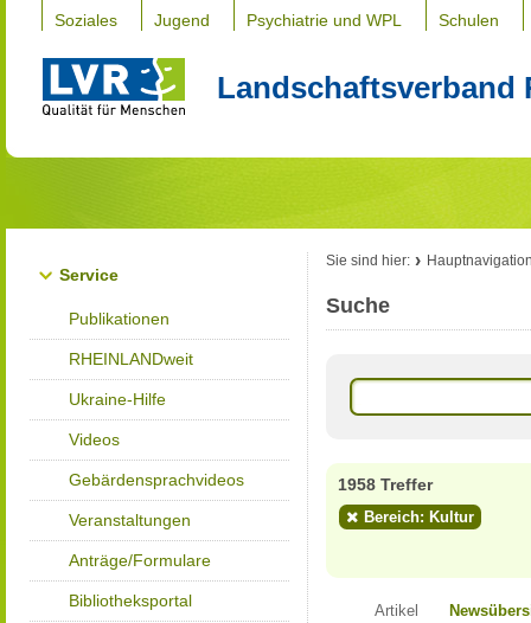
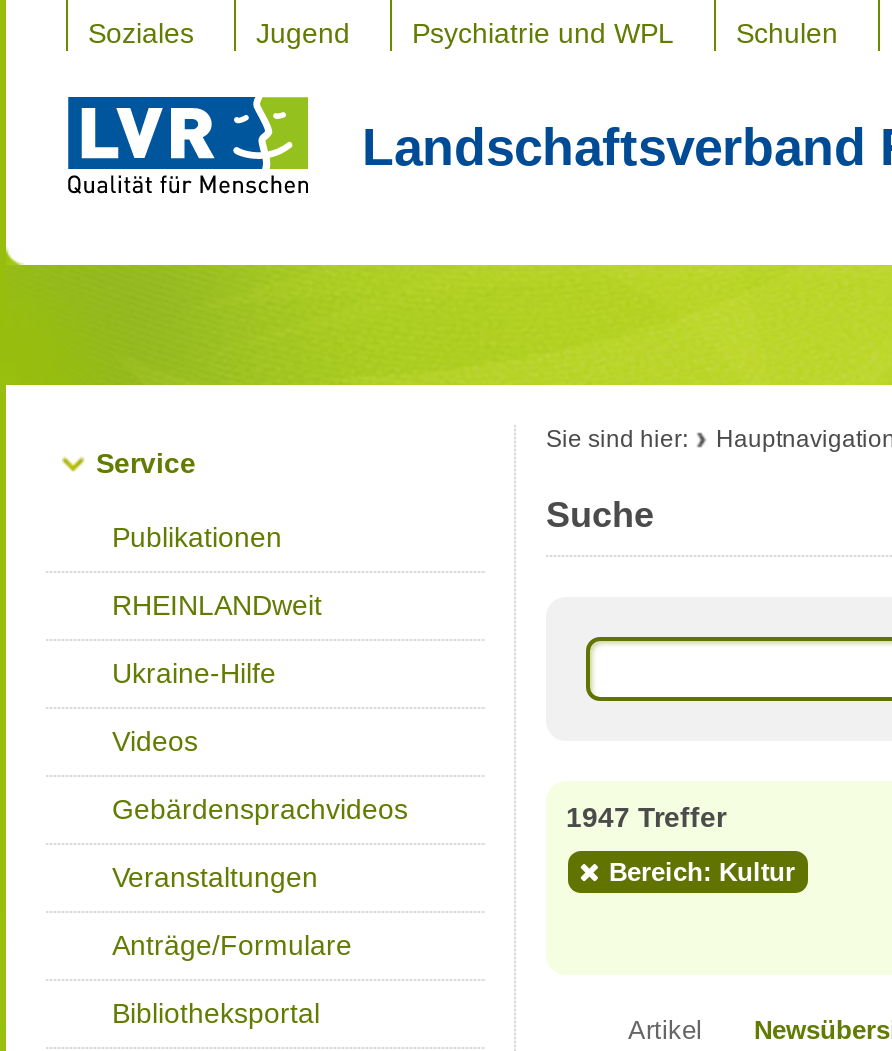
- 1958 Treffer
+ 1947 Treffer
